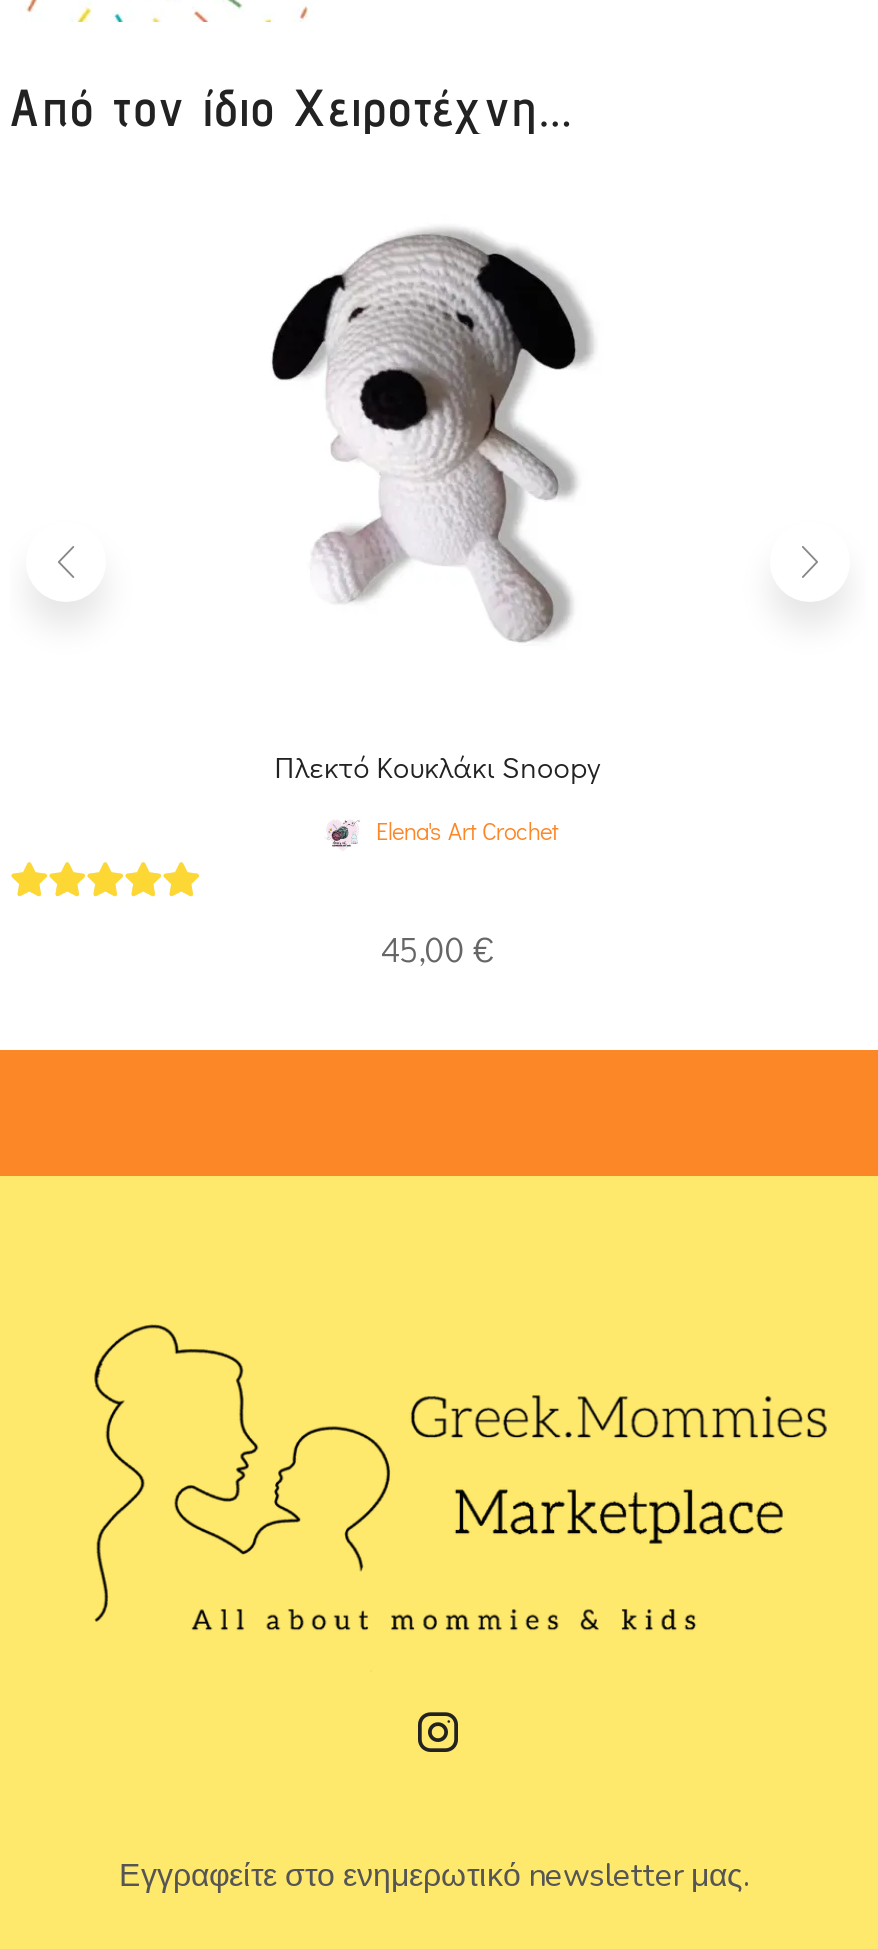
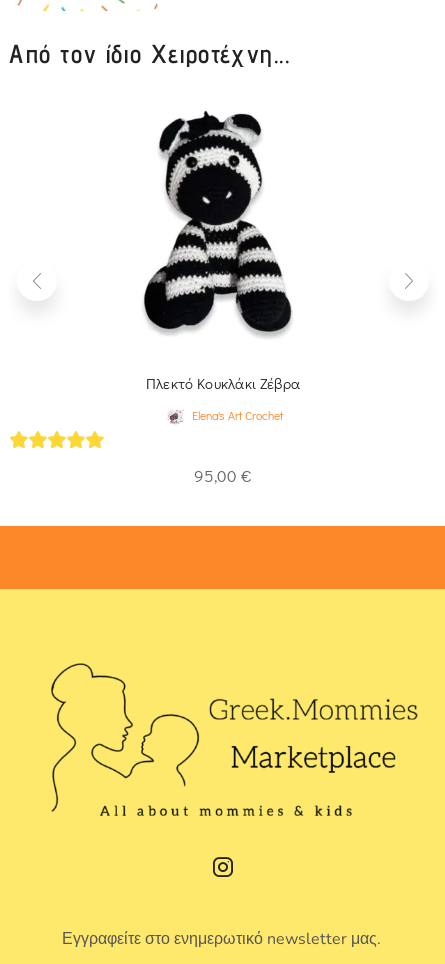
- [image]
- Πλεκτό Κουκλάκι Snoopy
+ [image]
+ Πλεκτό Κουκλάκι Ζέβρα

- 45,00 €
+ 95,00 €
